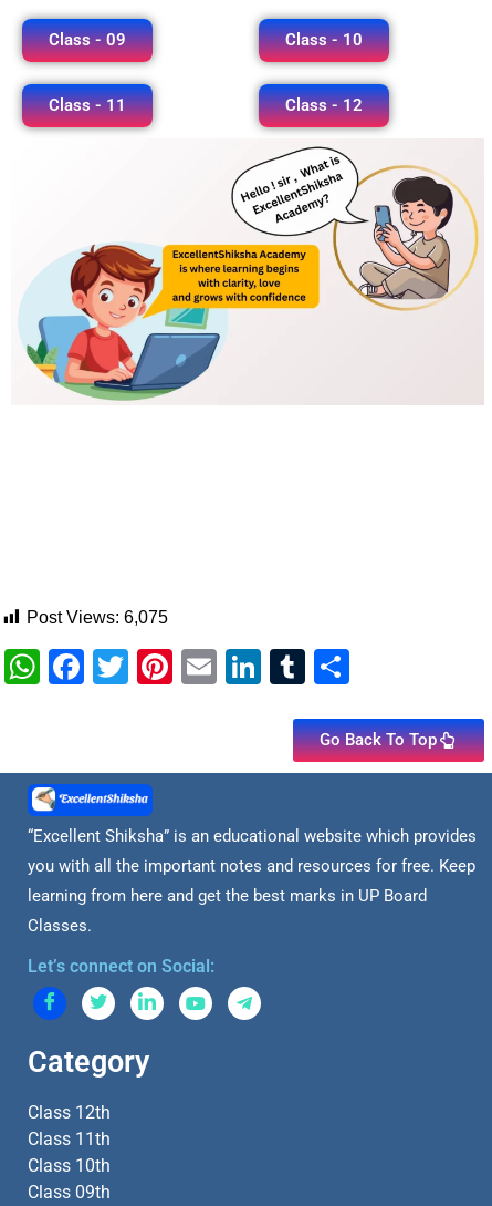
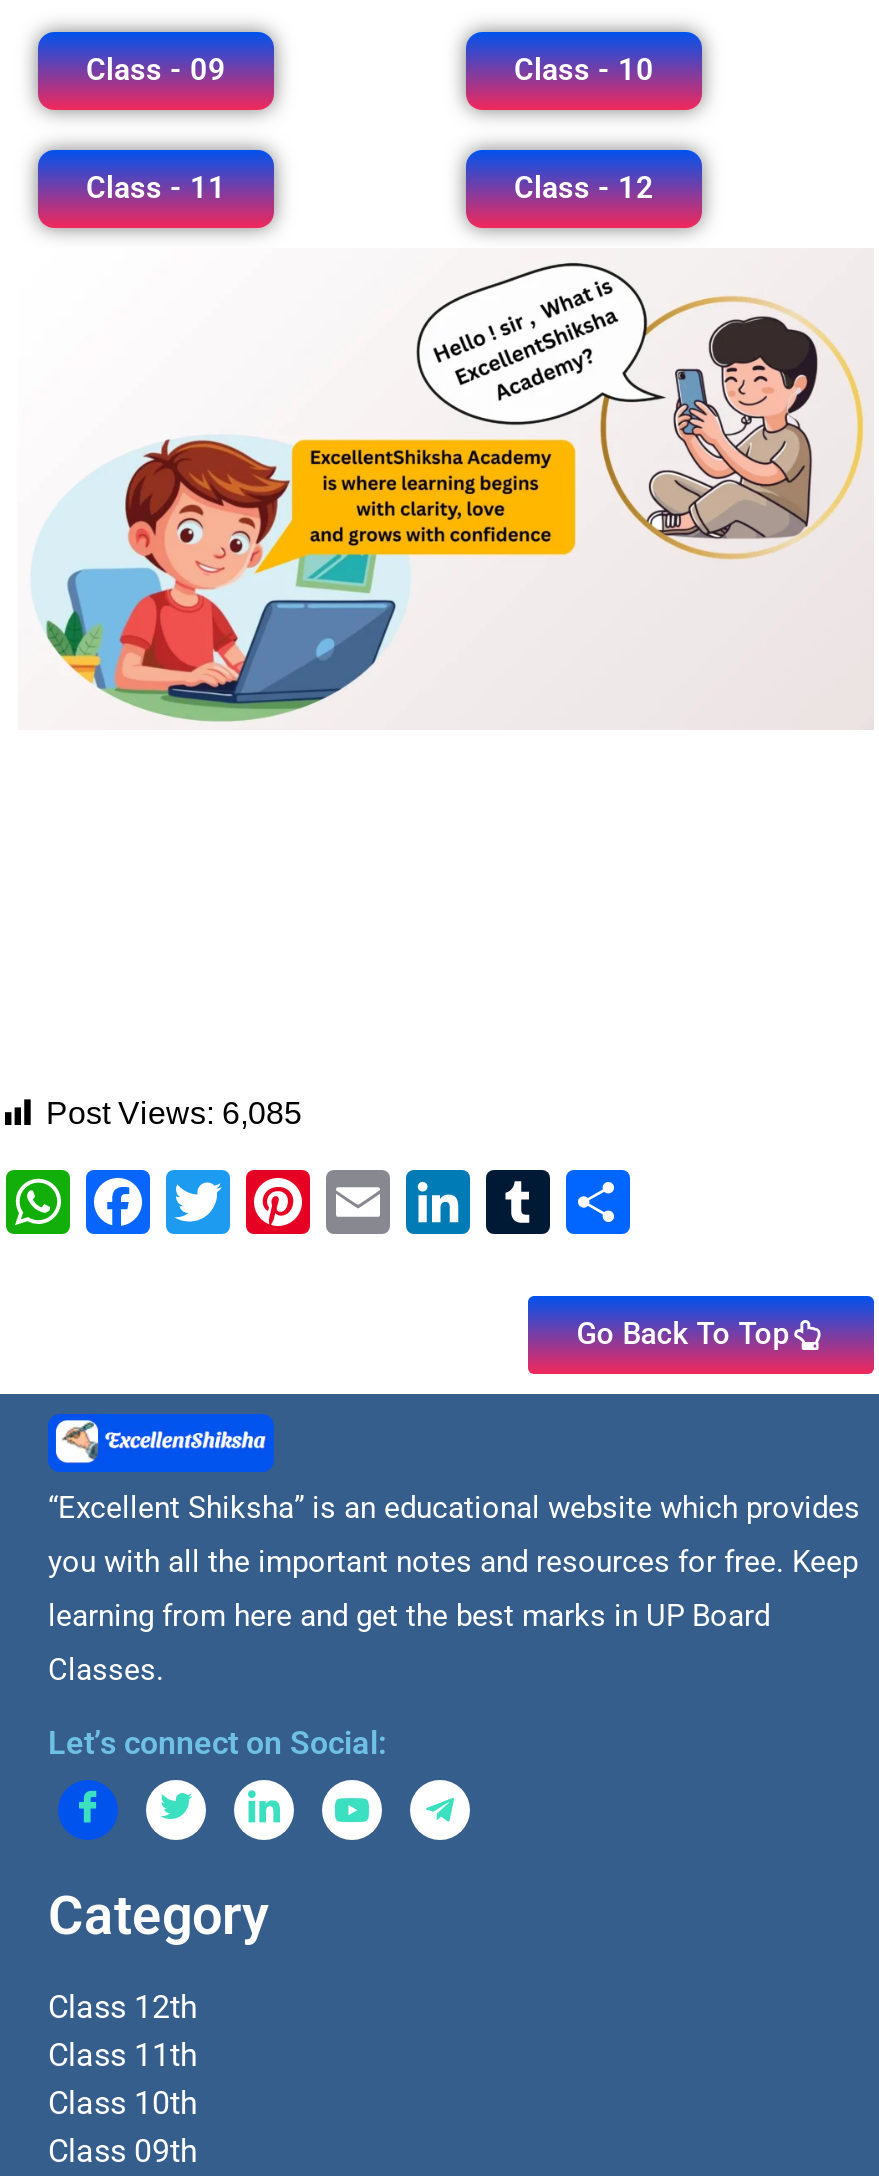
- Post Views: 6,075
+ Post Views: 6,085
